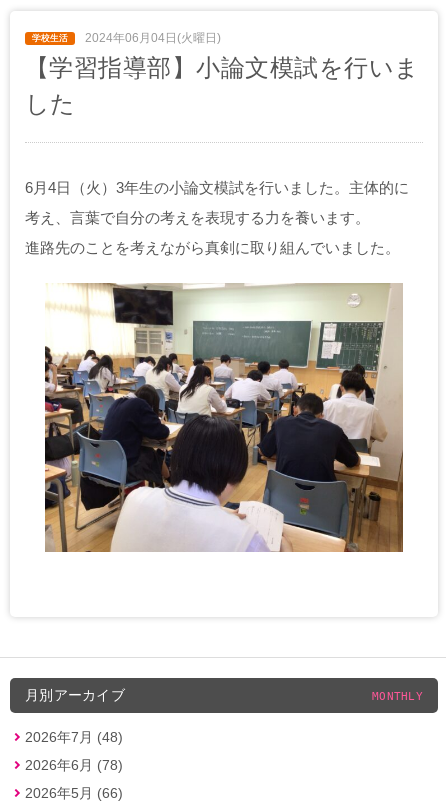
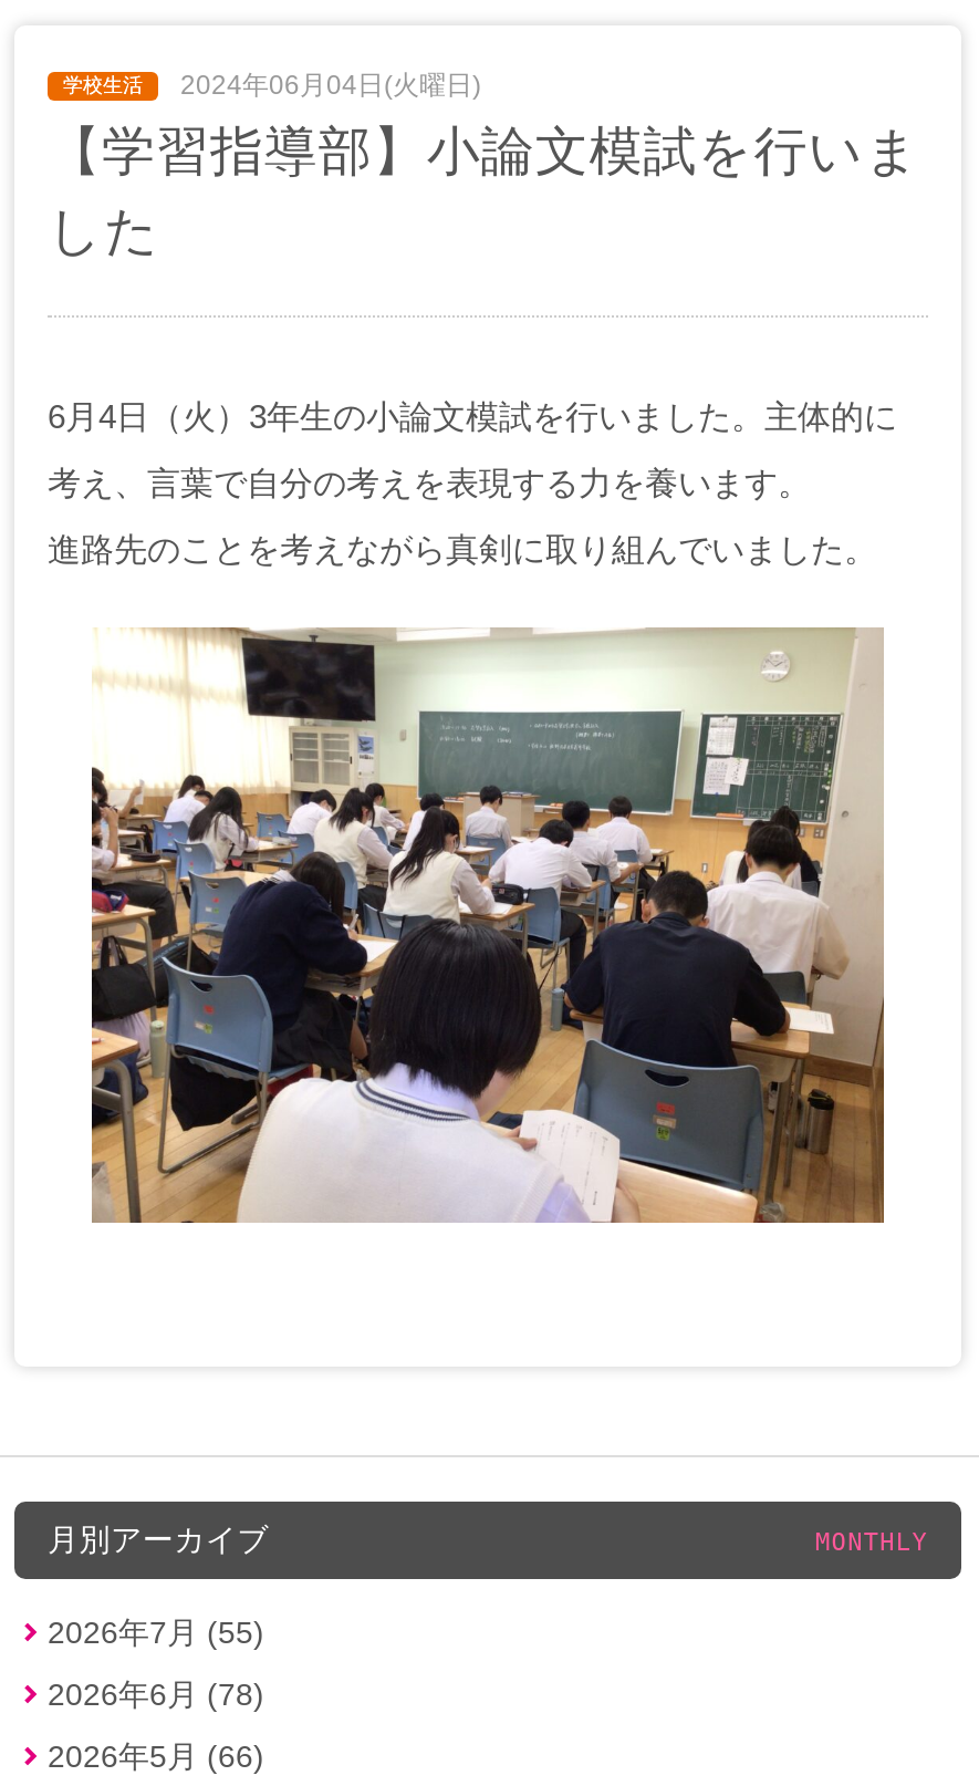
- 2026年7月 (48)
+ 2026年7月 (55)
